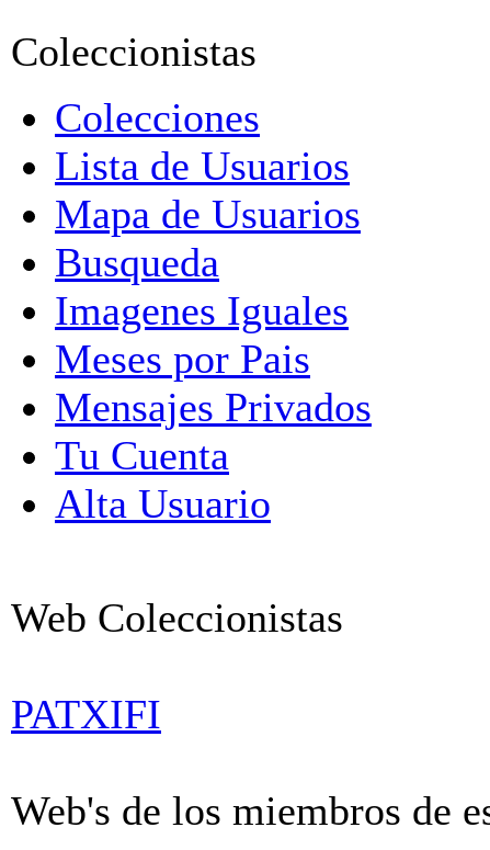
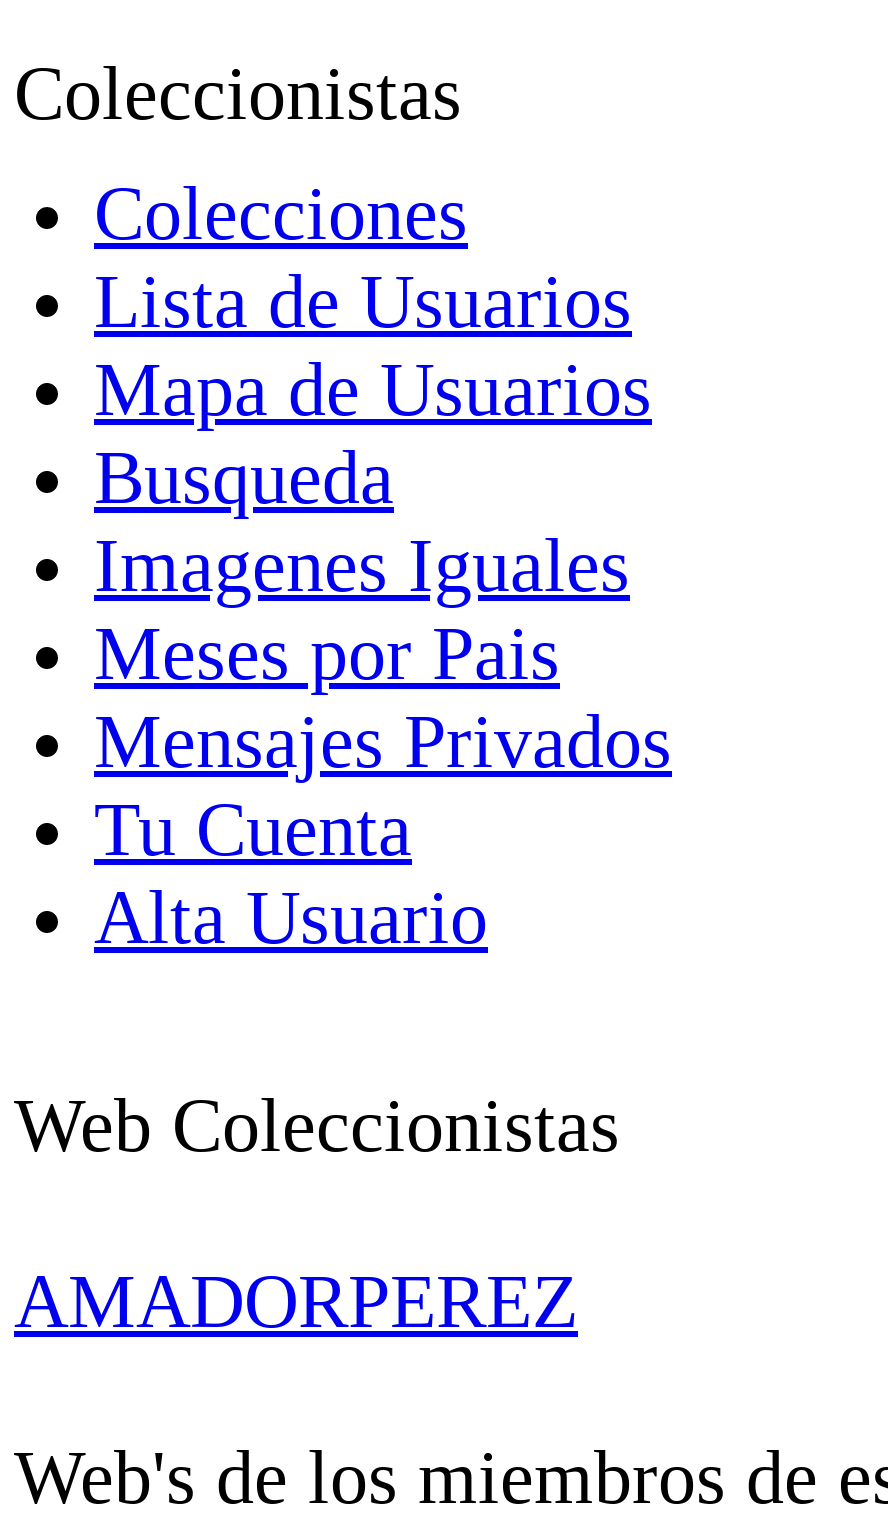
- PATXIFI
+ AMADORPEREZ
